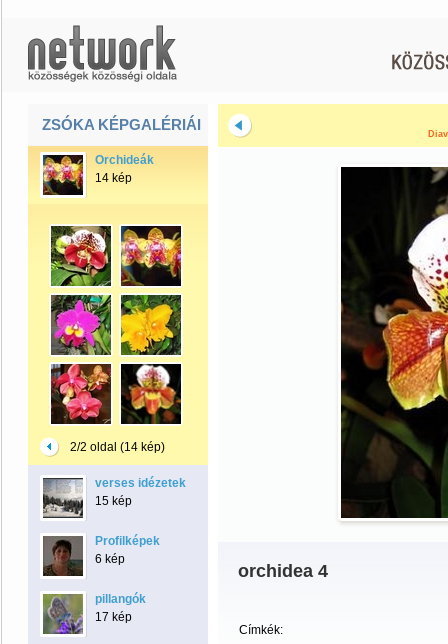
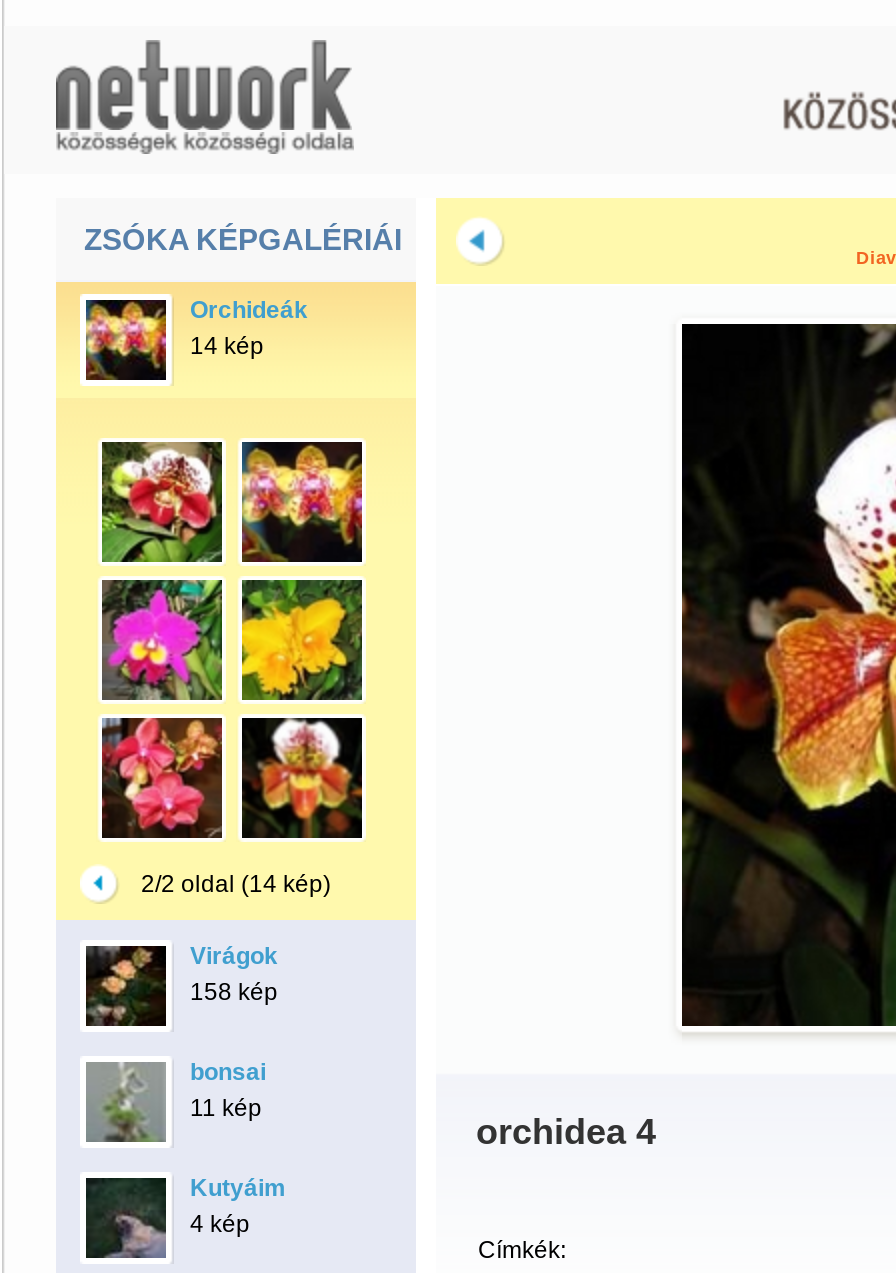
- [image]
- verses idézetek
- 15 kép
+ [image]
+ Virágok
+ 158 kép

- [image]
- Profilképek
- 6 kép
+ [image]
+ bonsai
+ 11 kép

- [image]
- pillangók
- 17 kép
+ [image]
+ Kutyáim
+ 4 kép
